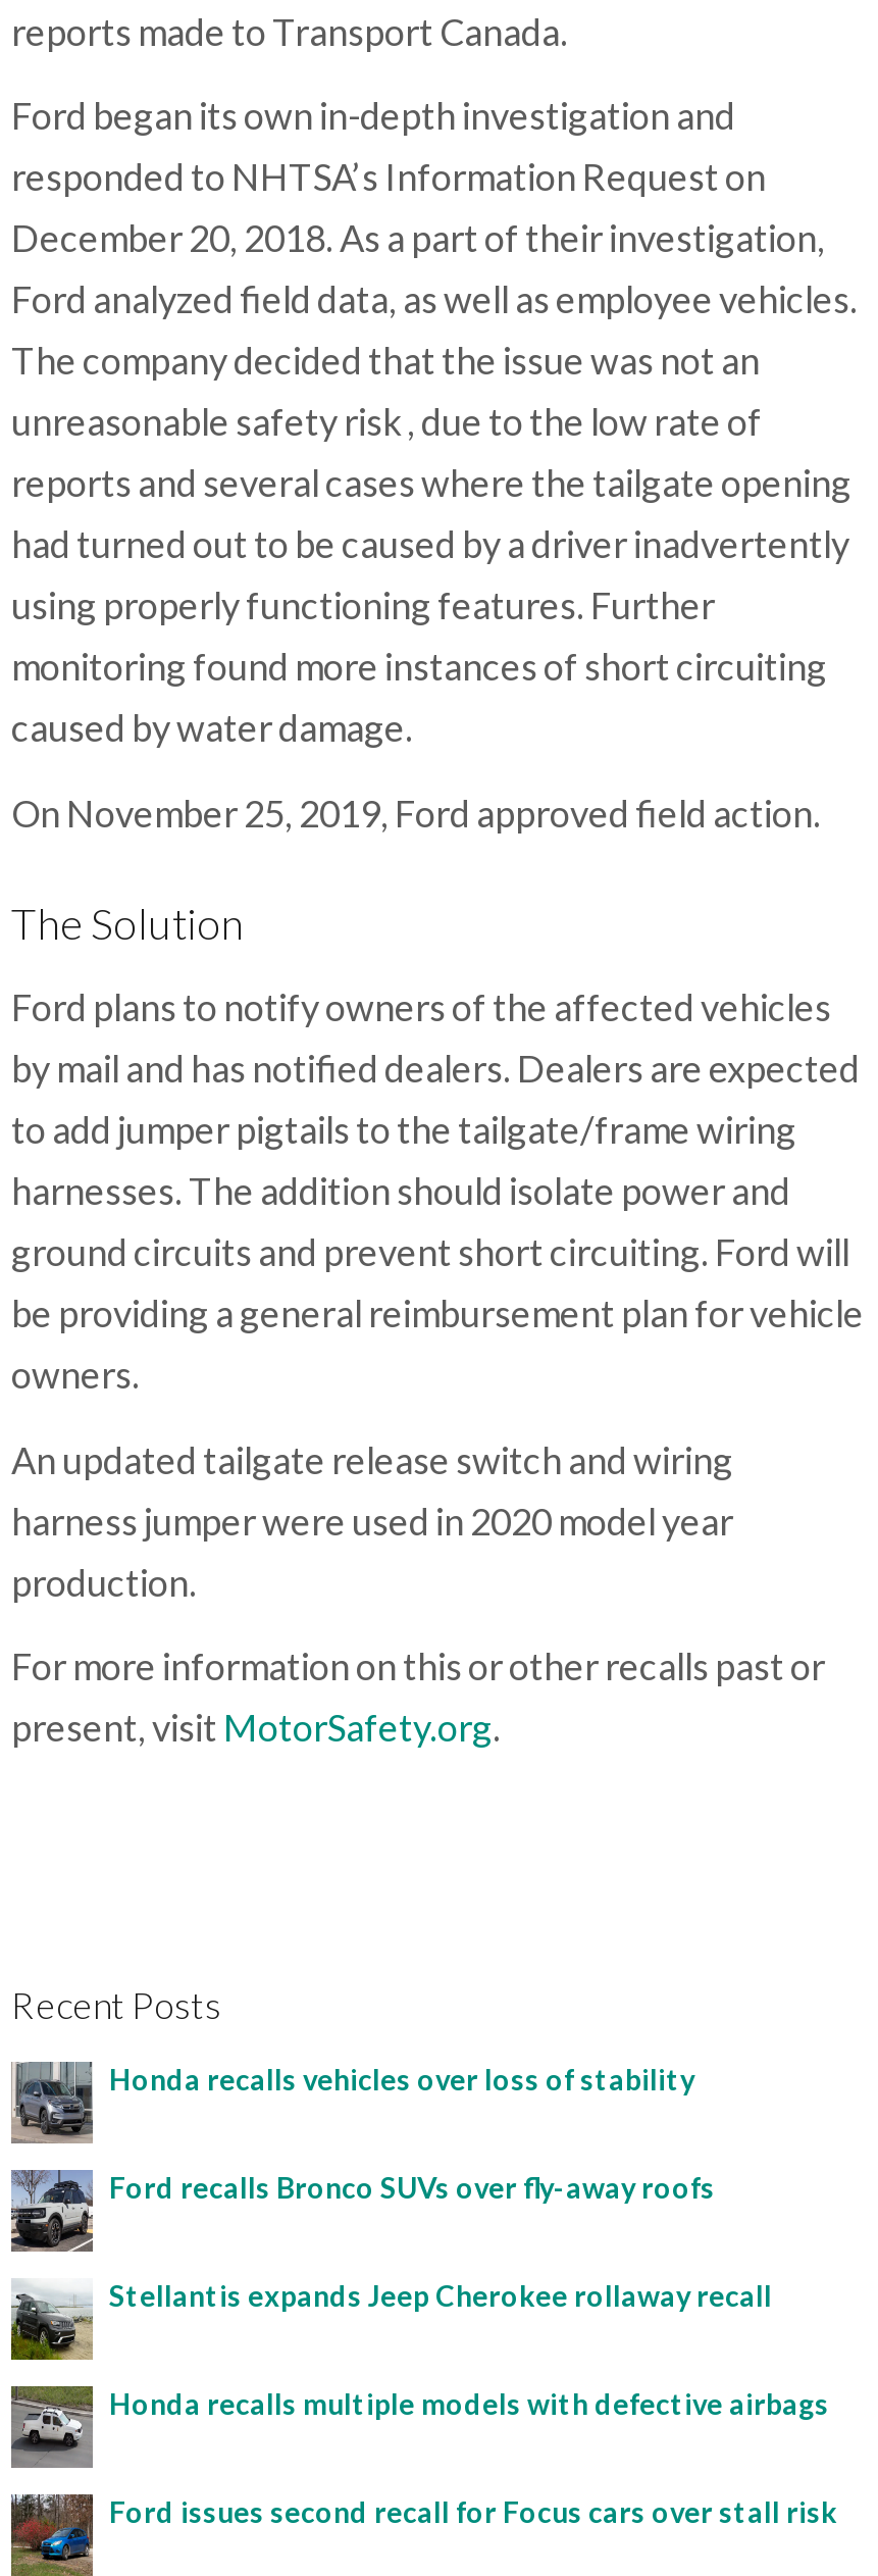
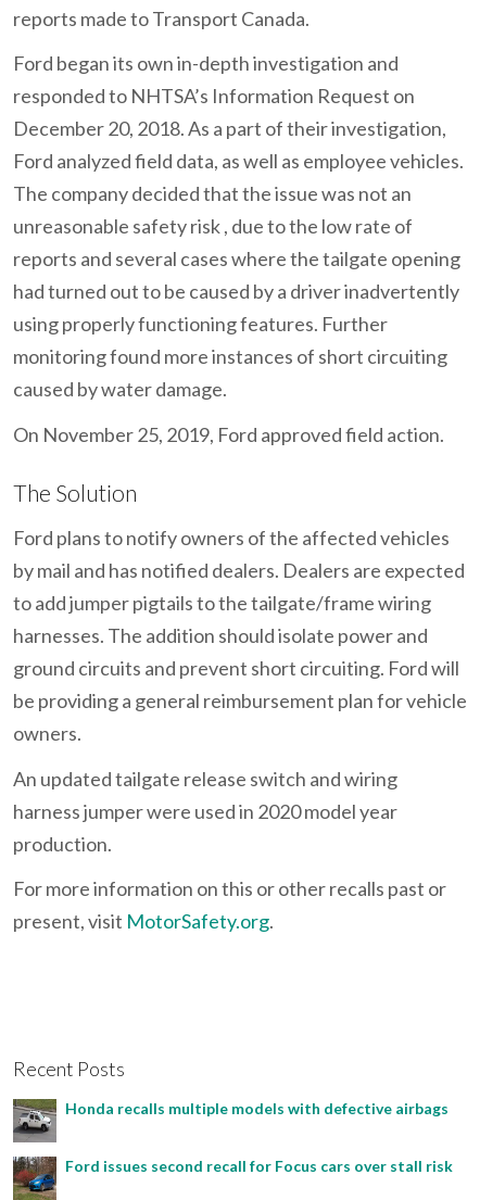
- [image]
- Honda recalls vehicles over loss of stability
- Ford recalls Bronco SUVs over fly-away roofs
- Stellantis expands Jeep Cherokee rollaway recall

- [image]

- [image]
